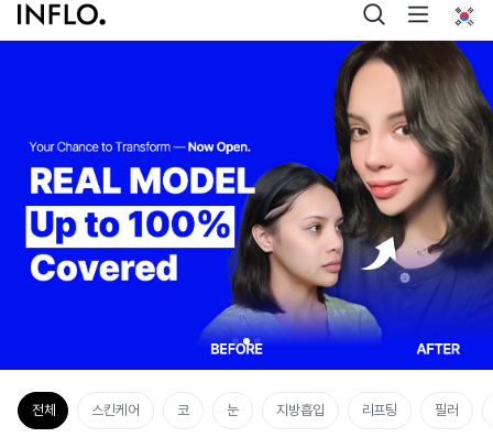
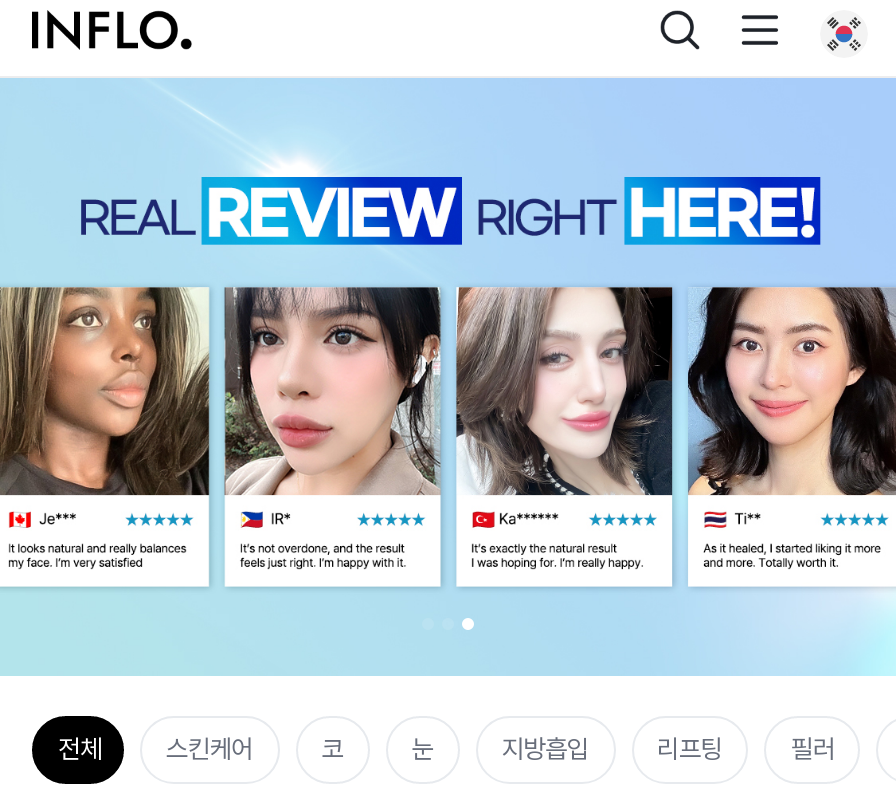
- [image]
+ [image]
